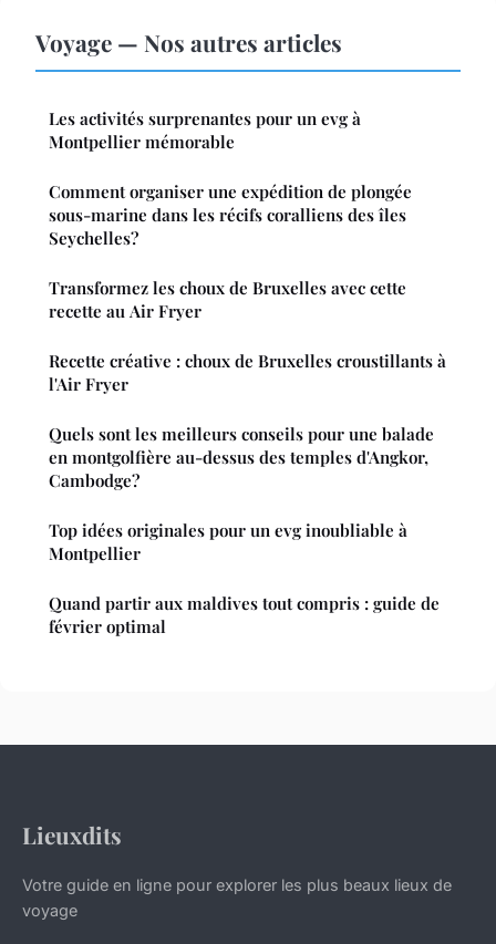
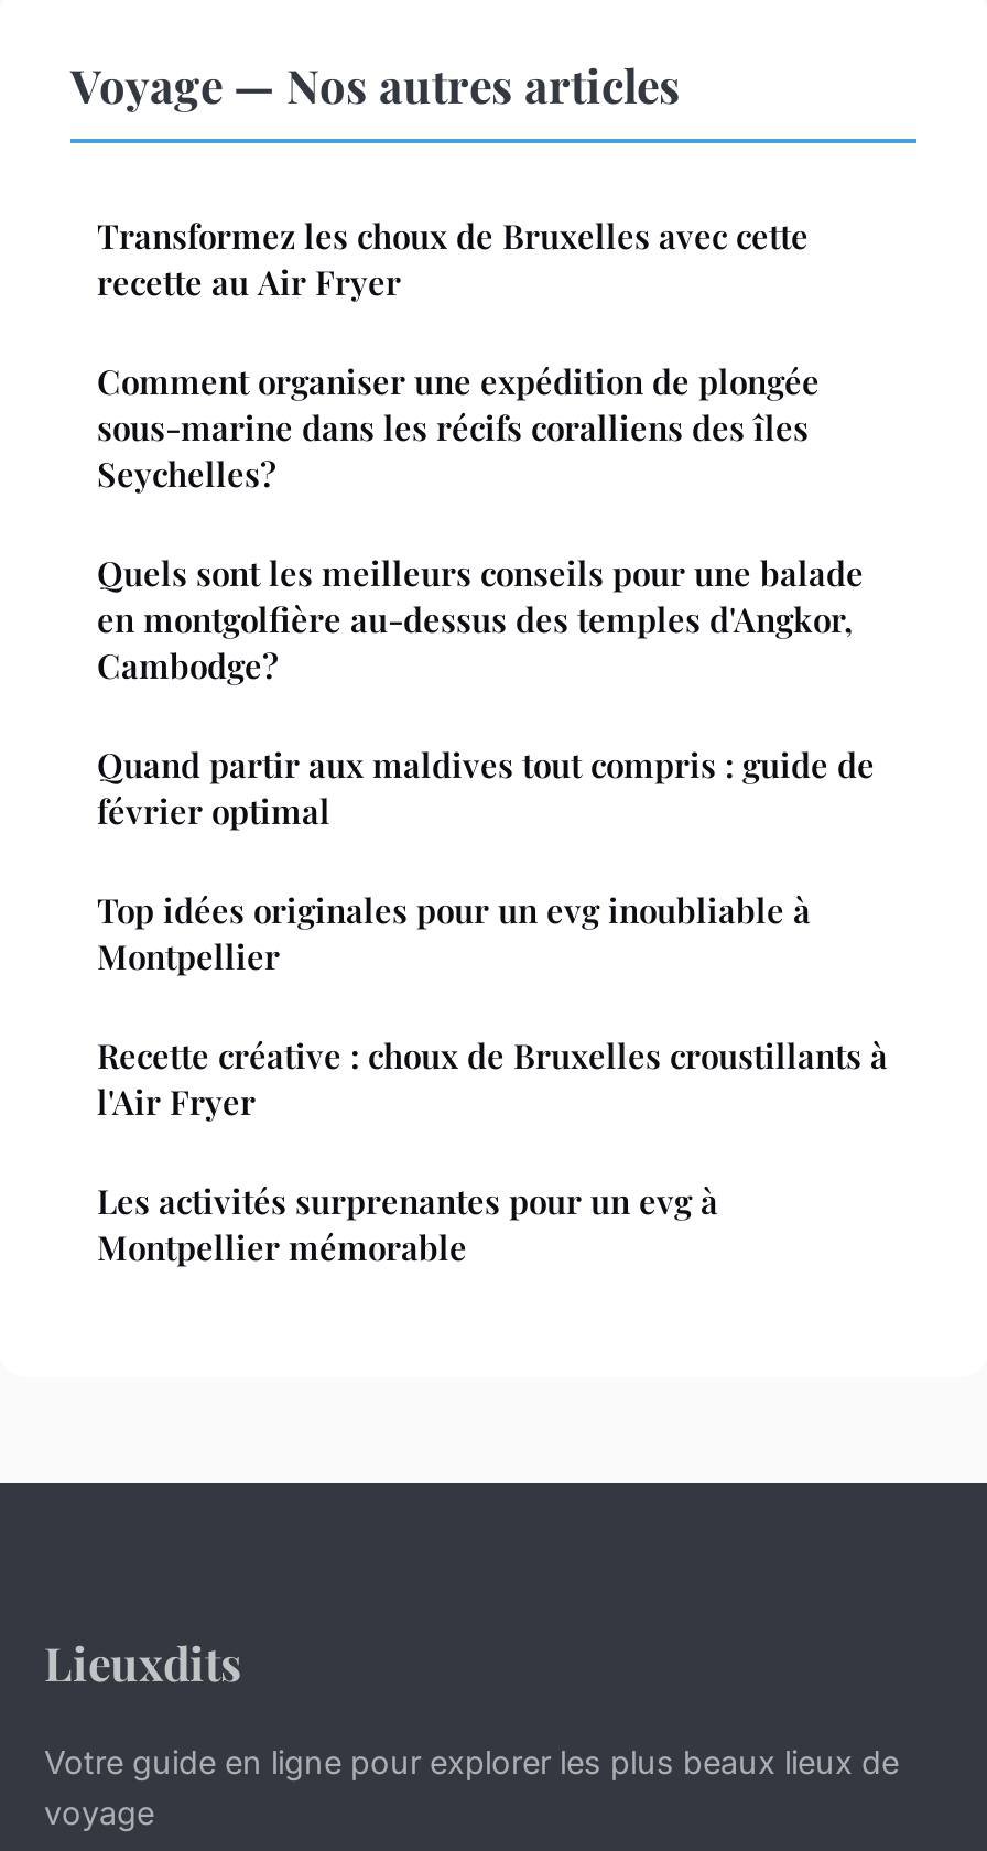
moved down: Les activités surprenantes pour un evg à | Montpellier mémorable

moved up: Transformez les choux de Bruxelles avec cette | recette au Air Fryer

moved down: Recette créative : choux de Bruxelles croustillants à | l'Air Fryer

moved up: Quels sont les meilleurs conseils pour une balade | en montgolfière au-dessus des temples d'Angkor, | Cambodge?

moved up: Top idées originales pour un evg inoubliable à | Montpellier

moved up: Quand partir aux maldives tout compris : guide de | février optimal
